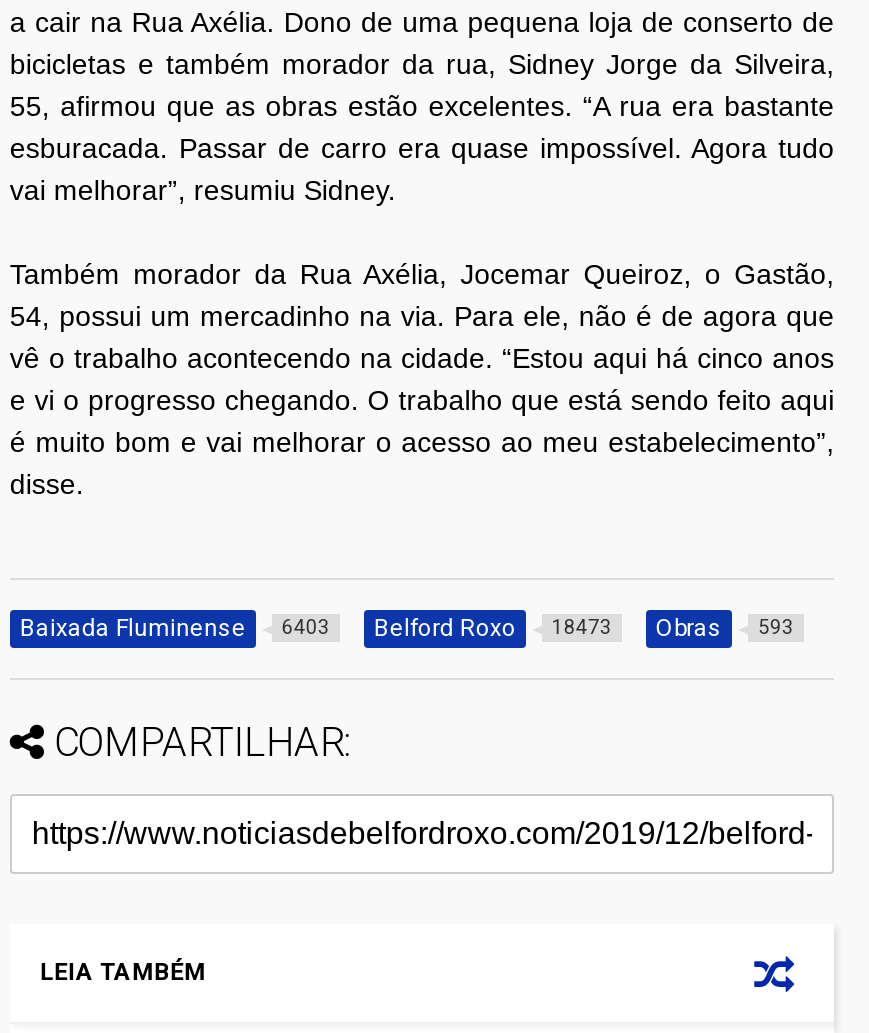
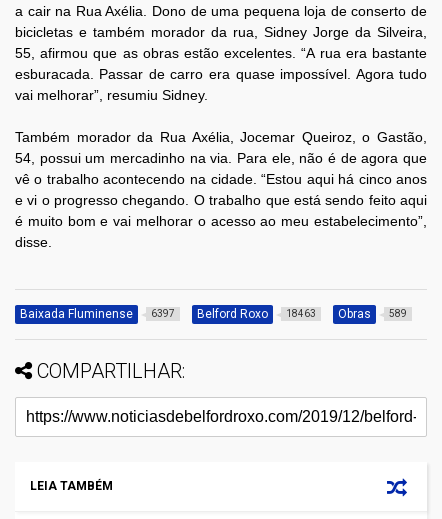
- 6403
+ 6397

- 18473
+ 18463

- 593
+ 589
